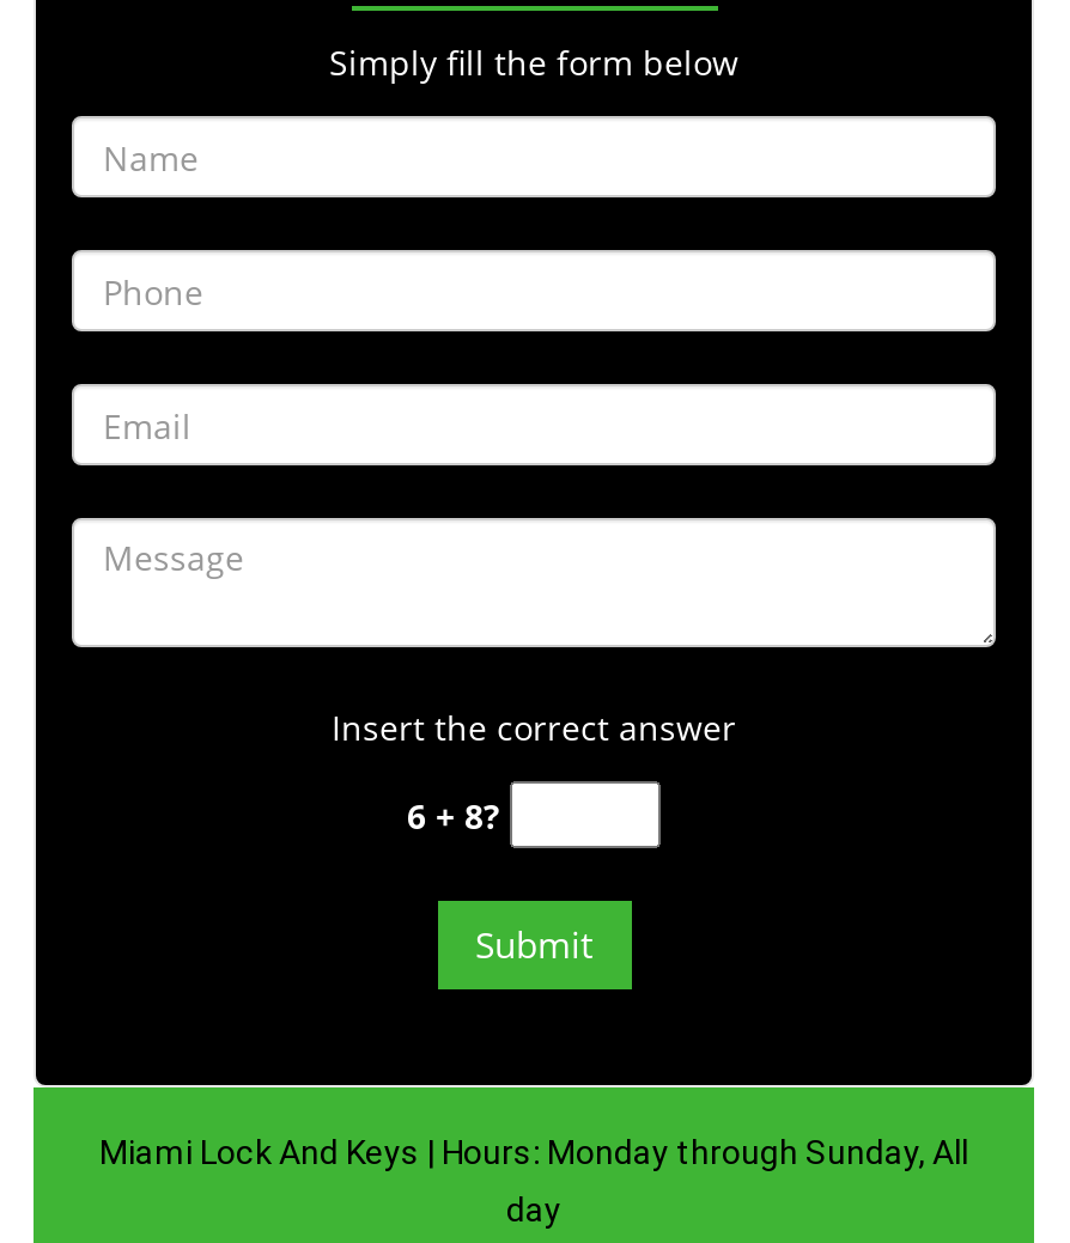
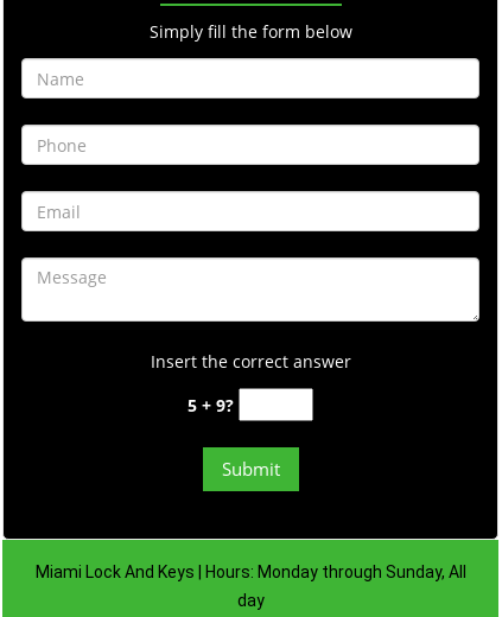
- 6 + 8?
+ 5 + 9?
